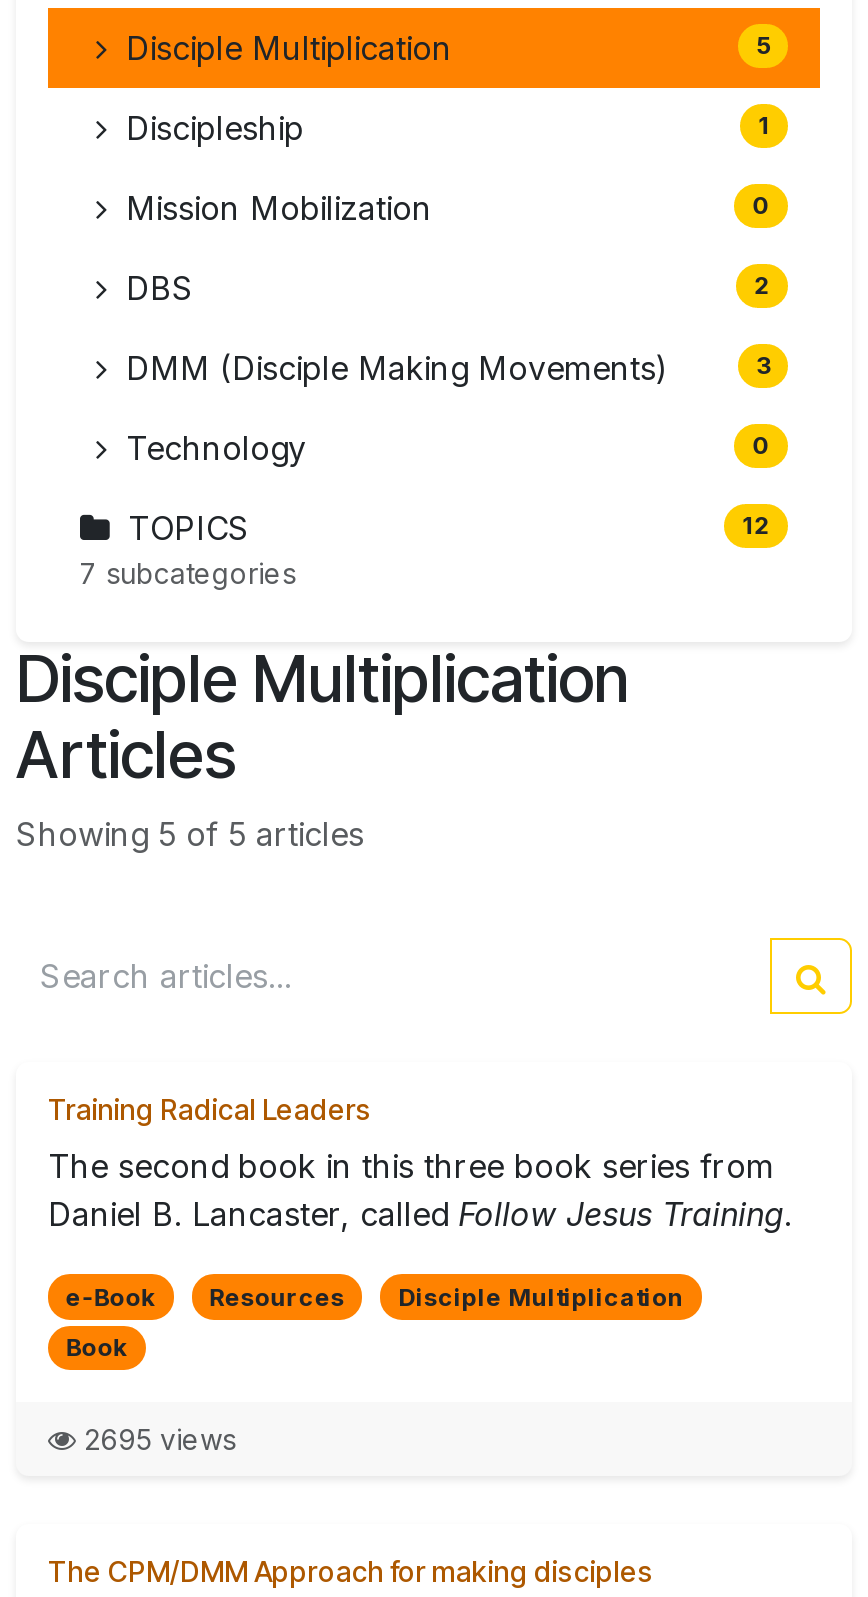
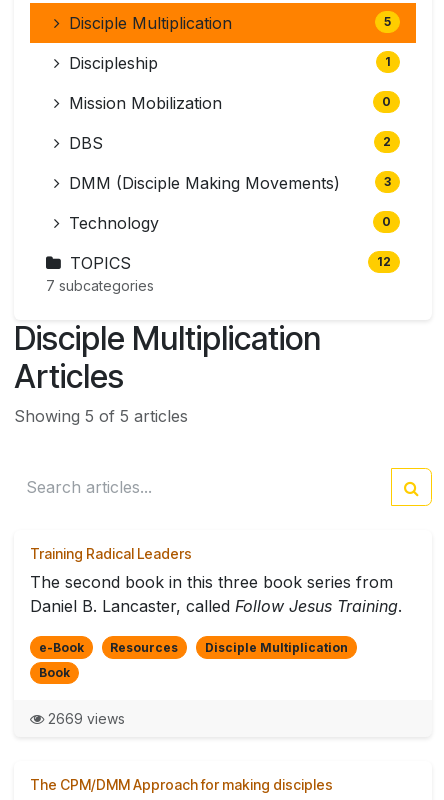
- 2695 views
+ 2669 views
